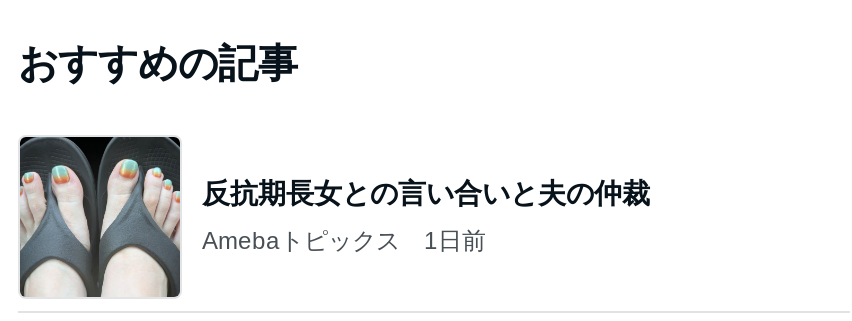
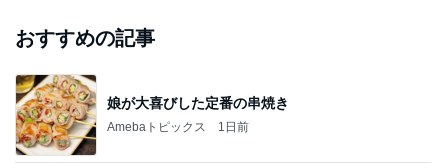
- [image]
- 反抗期長女との言い合いと夫の仲裁
+ [image]
+ 娘が大喜びした定番の串焼き
